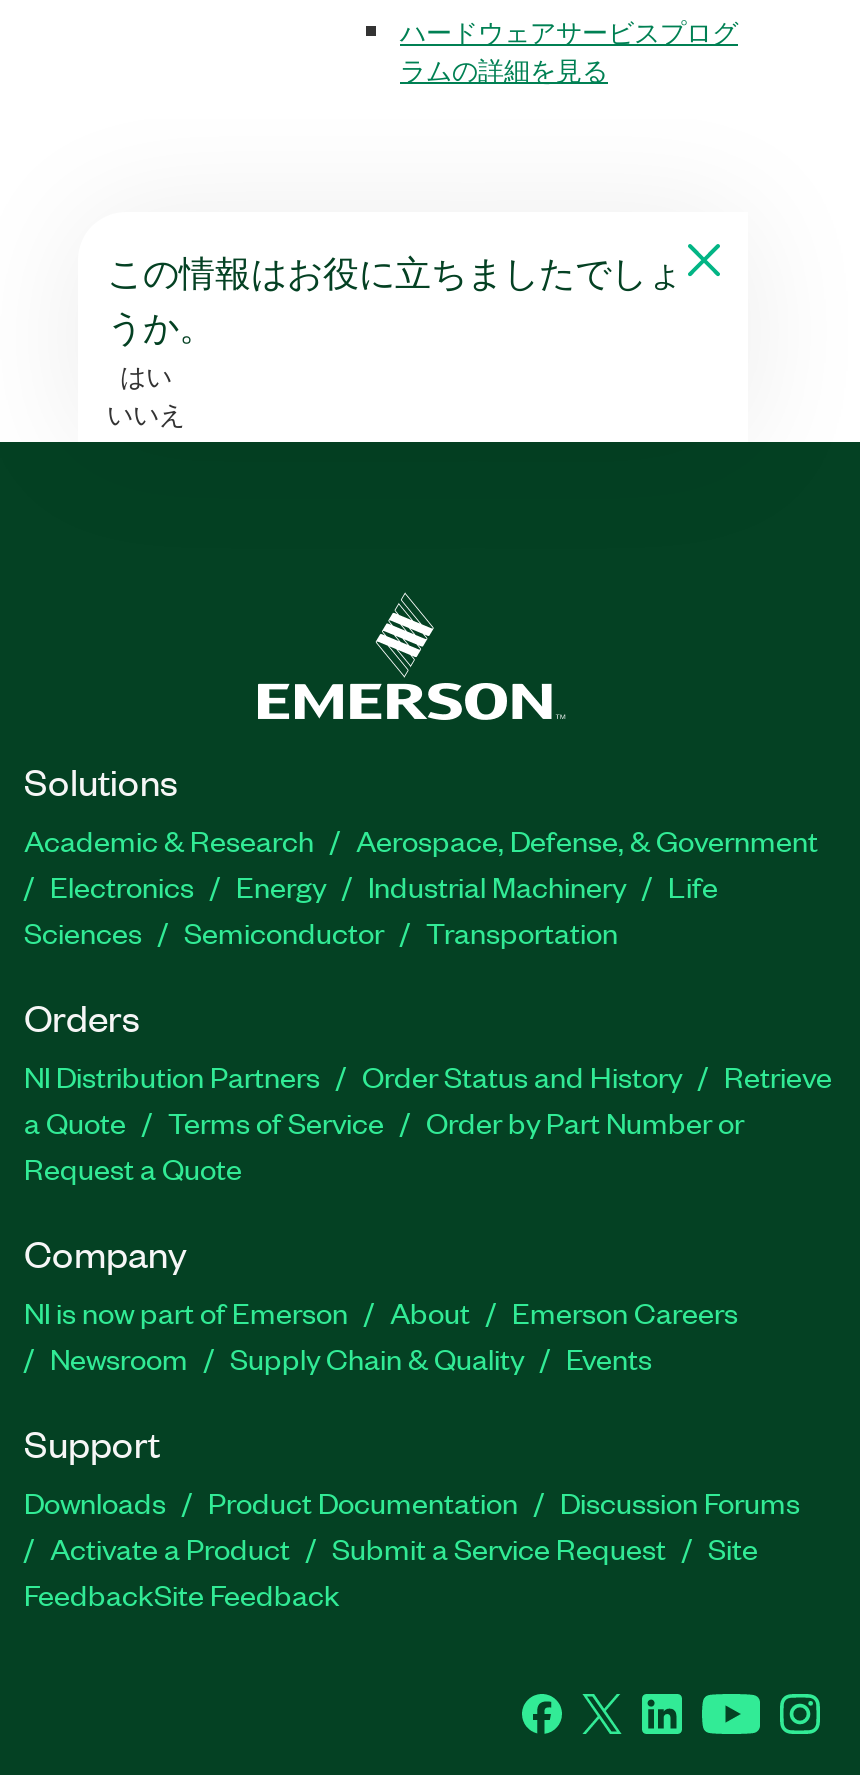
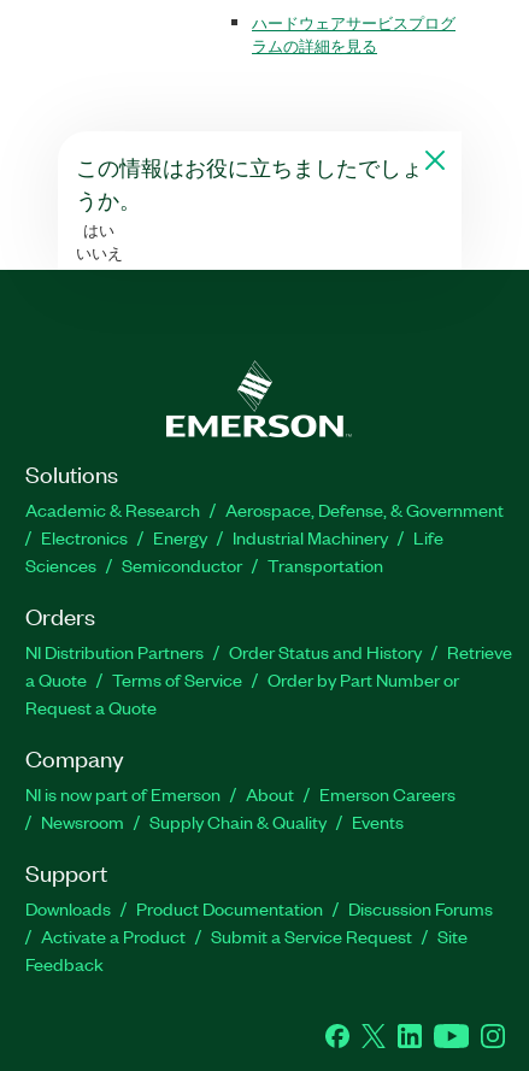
- FeedbackSite Feedback
+ Feedback
